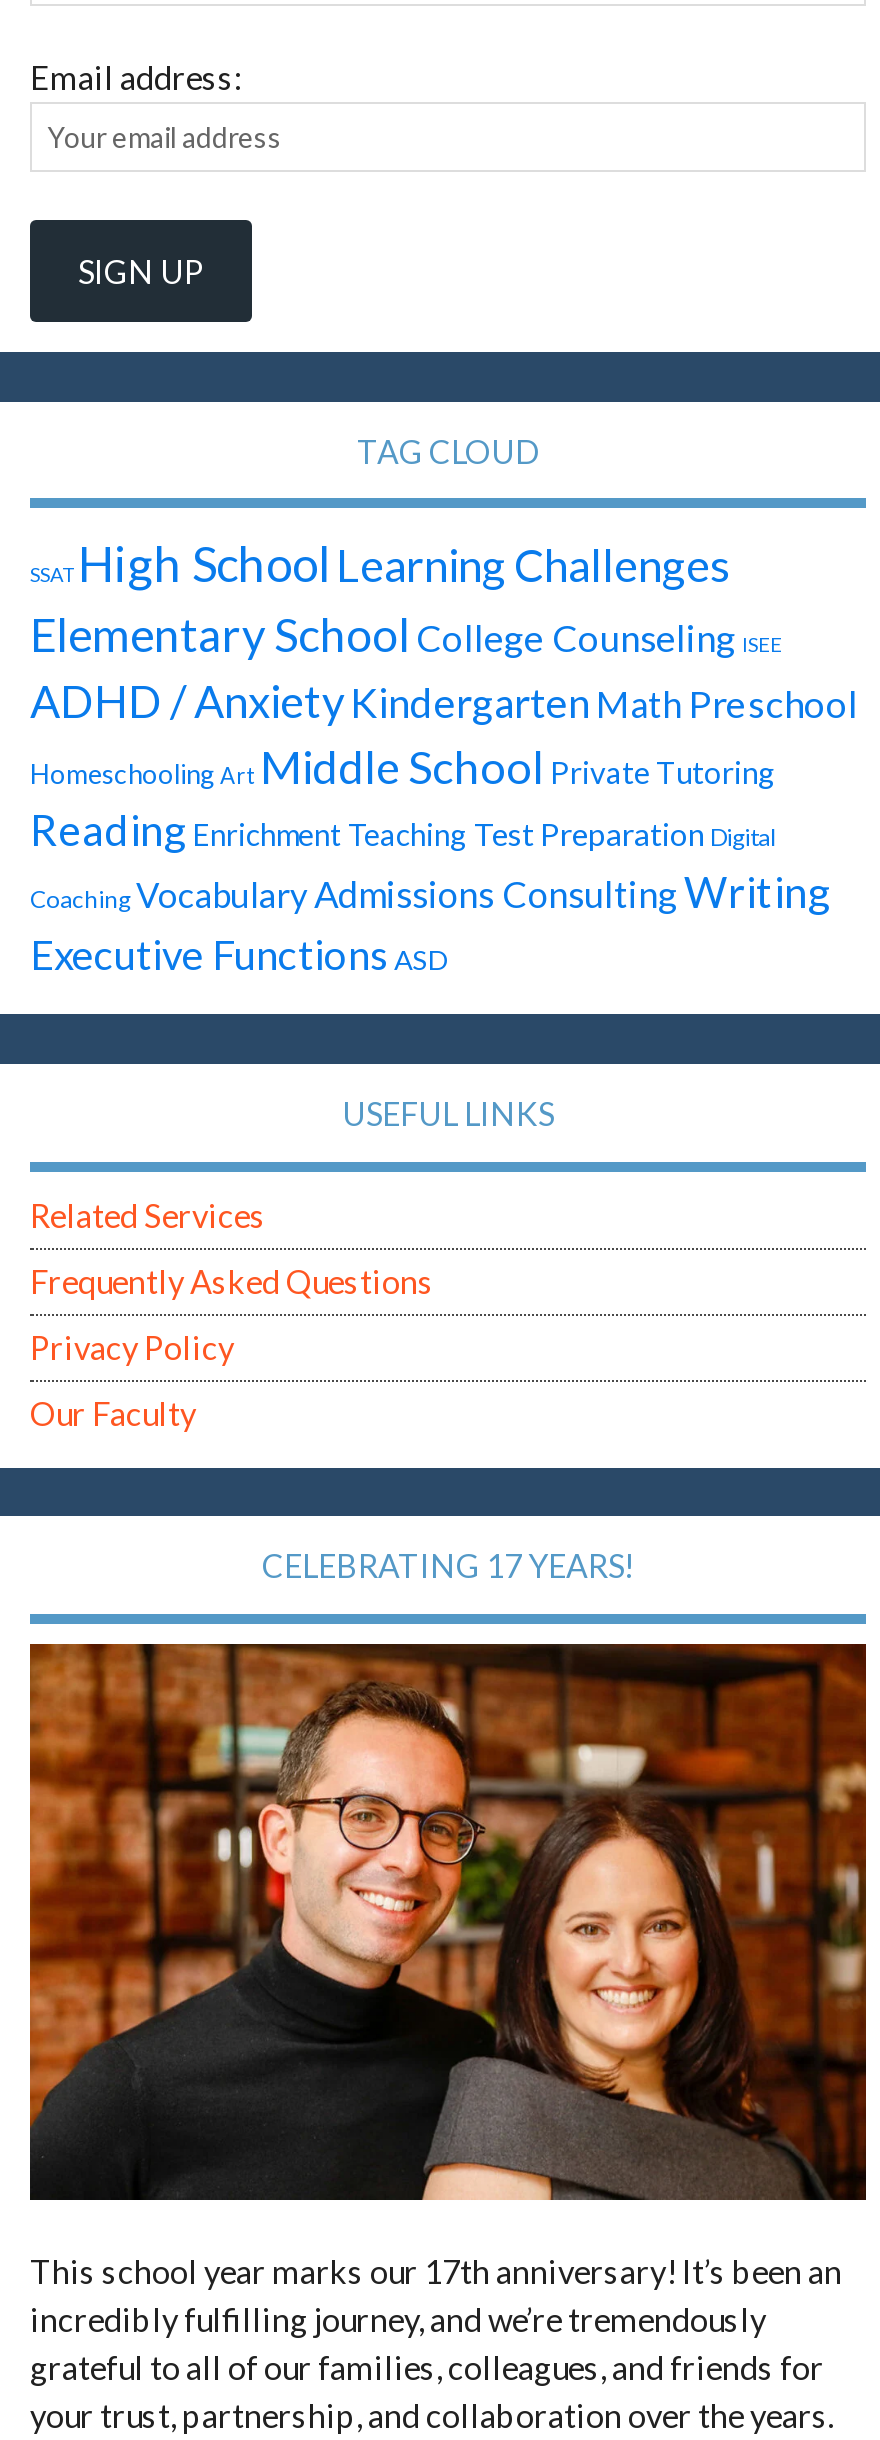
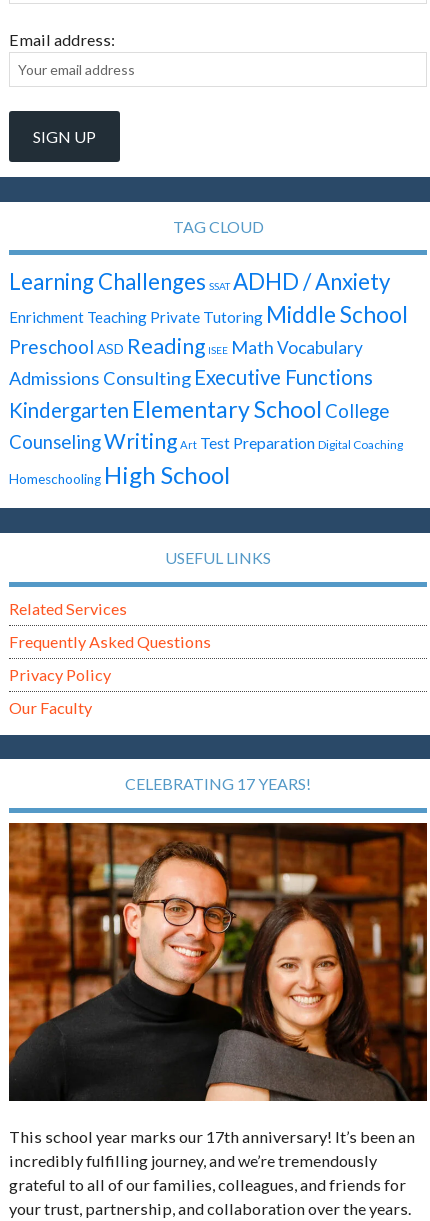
- SSAT High School Learning Challenges
- Elementary School College Counseling ISEE
- ADHD / Anxiety Kindergarten Math Preschool
- Homeschooling Art Middle School Private Tutoring
- Reading Enrichment Teaching Test Preparation Digital
- Coaching Vocabulary Admissions Consulting Writing
- Executive Functions ASD
+ Learning Challenges SSAT ADHD / Anxiety
+ Enrichment Teaching Private Tutoring Middle School
+ Preschool ASD Reading ISEE Math Vocabulary
+ Admissions Consulting Executive Functions
+ Kindergarten Elementary School College
+ Counseling Writing Art Test Preparation Digital Coaching
+ Homeschooling High School
